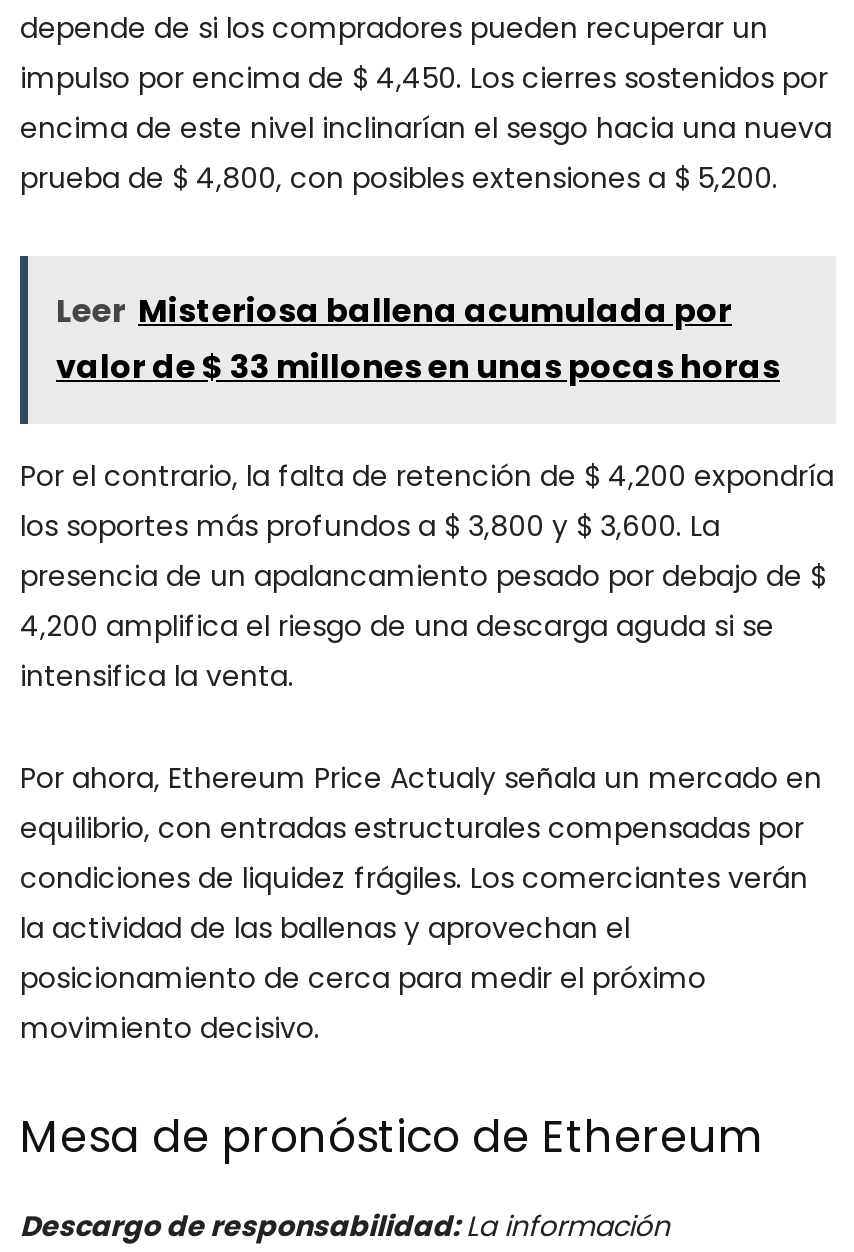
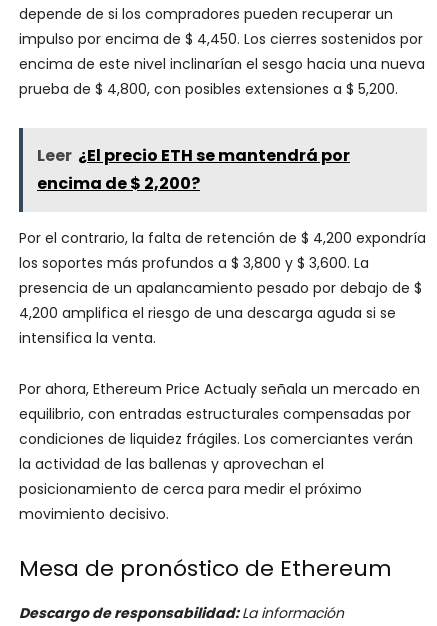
- Leer Misteriosa ballena acumulada por
- valor de $ 33 millones en unas pocas horas
+ Leer ¿El precio ETH se mantendrá por
+ encima de $ 2,200?
